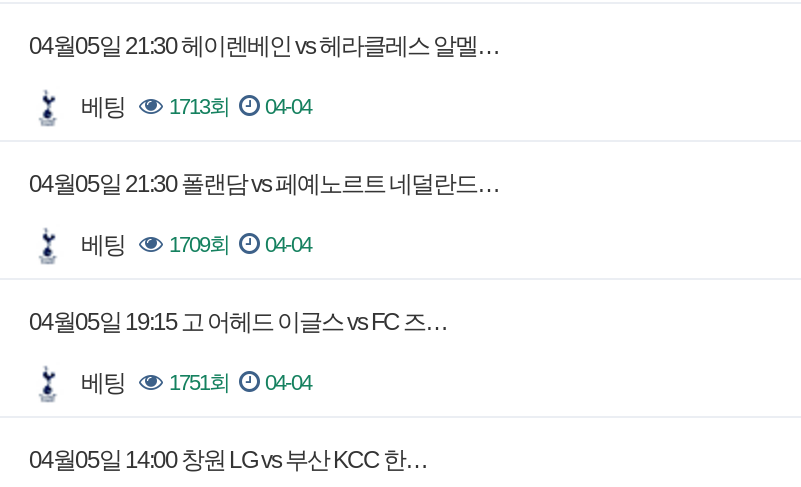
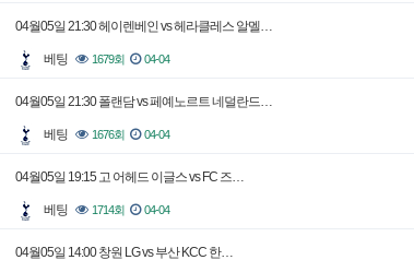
- 베팅 1713회 04-04
+ 베팅 1679회 04-04

- 베팅 1709회 04-04
+ 베팅 1676회 04-04

- 베팅 1751회 04-04
+ 베팅 1714회 04-04
